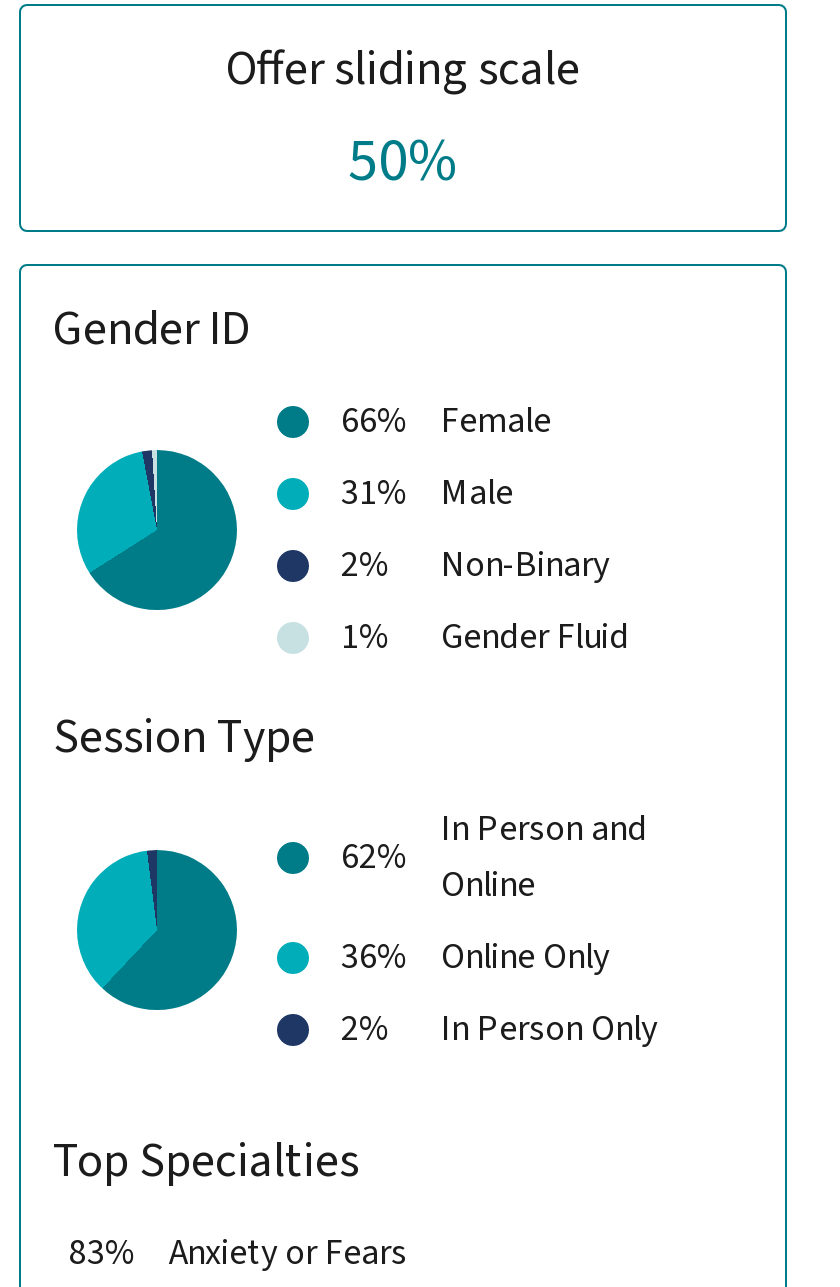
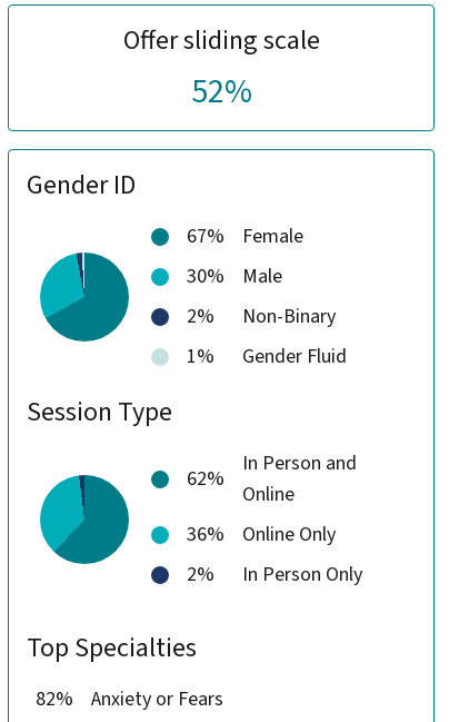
- 50%
+ 52%

- 66% Female
+ 67% Female

- 31% Male
+ 30% Male

- 83% Anxiety or Fears
+ 82% Anxiety or Fears
